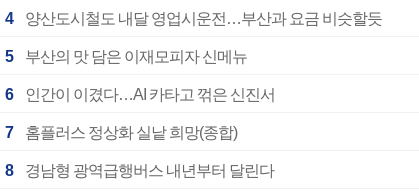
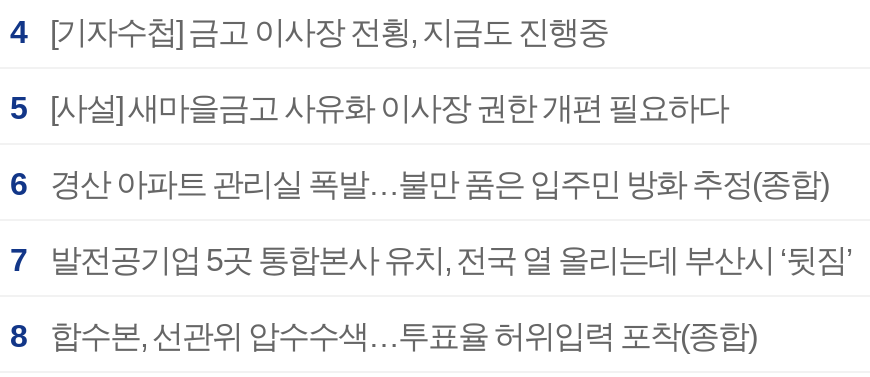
- 양산도시철도 내달 영업시운전…부산과 요금 비슷할듯
+ [기자수첩] 금고 이사장 전횡, 지금도 진행중

- 부산의 맛 담은 이재모피자 신메뉴
+ [사설] 새마을금고 사유화 이사장 권한 개편 필요하다

- 인간이 이겼다…AI 카타고 꺾은 신진서
+ 경산 아파트 관리실 폭발…불만 품은 입주민 방화 추정(종합)

- 홈플러스 정상화 실낱 희망(종합)
+ 발전공기업 5곳 통합본사 유치, 전국 열 올리는데 부산시 ‘뒷짐’

- 경남형 광역급행버스 내년부터 달린다
+ 합수본, 선관위 압수수색…투표율 허위입력 포착(종합)
